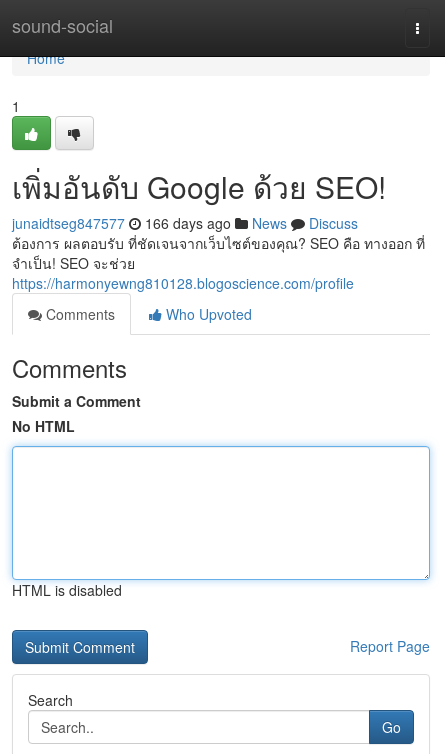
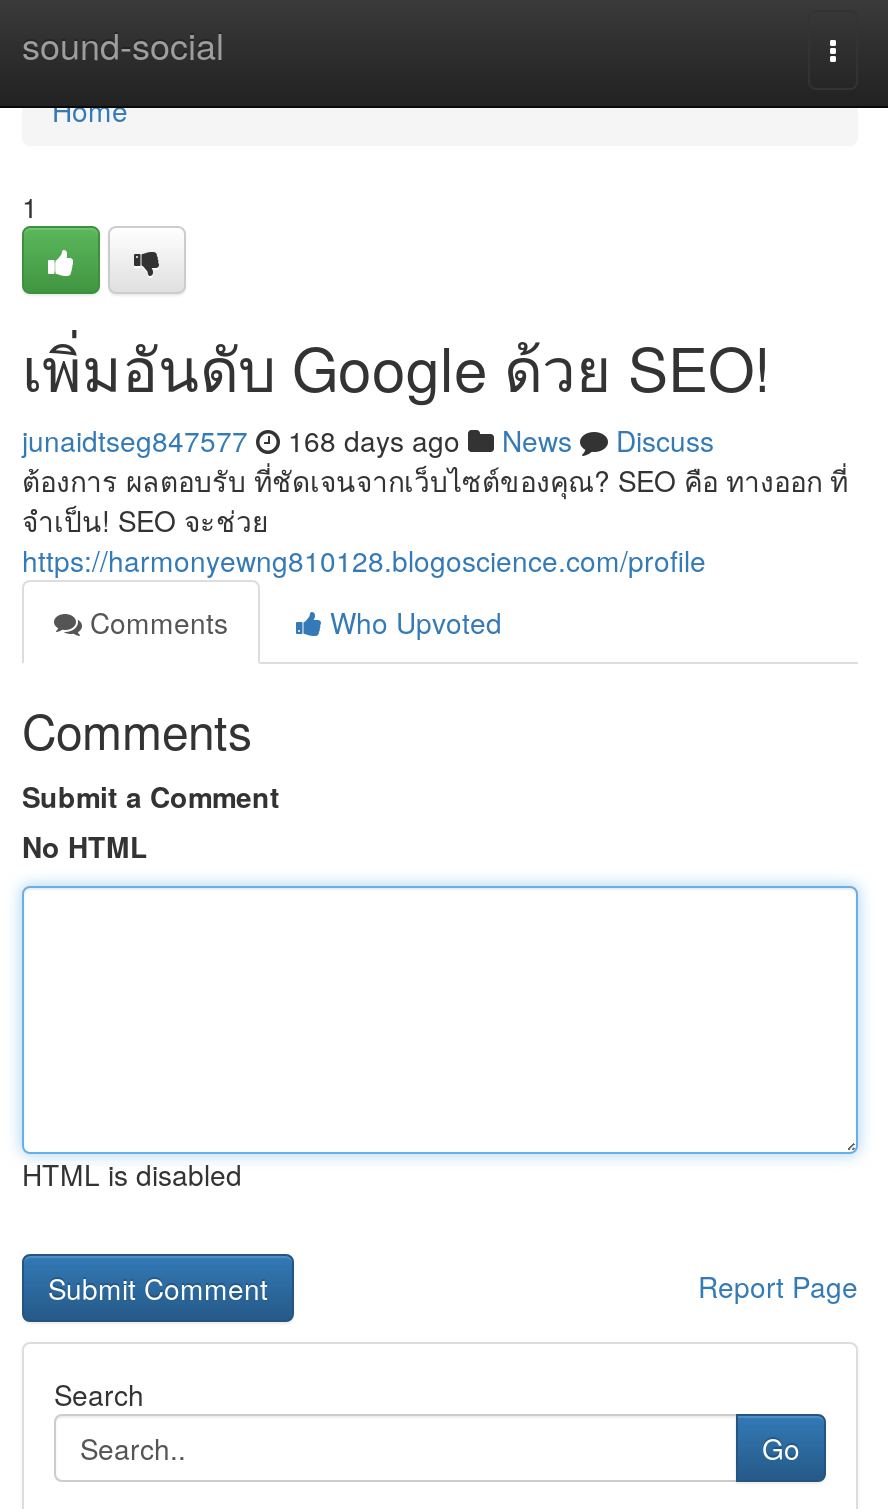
- junaidtseg847577 166 days ago News Discuss
+ junaidtseg847577 168 days ago News Discuss
